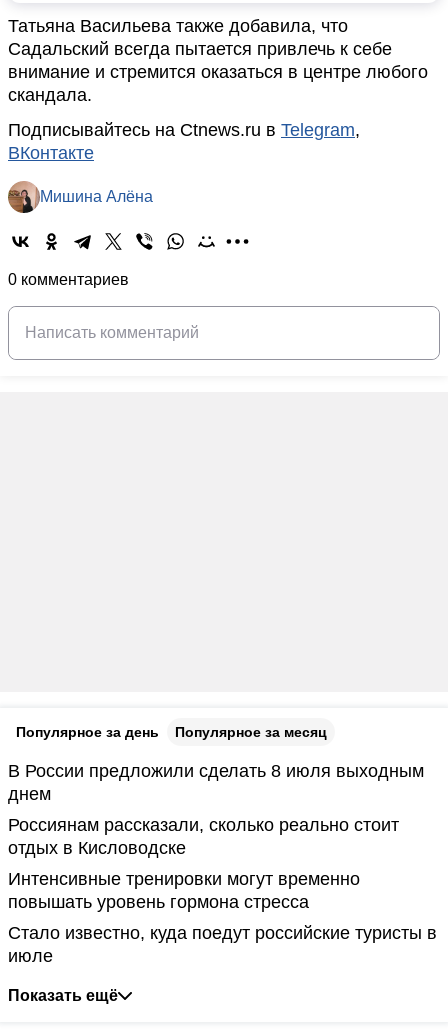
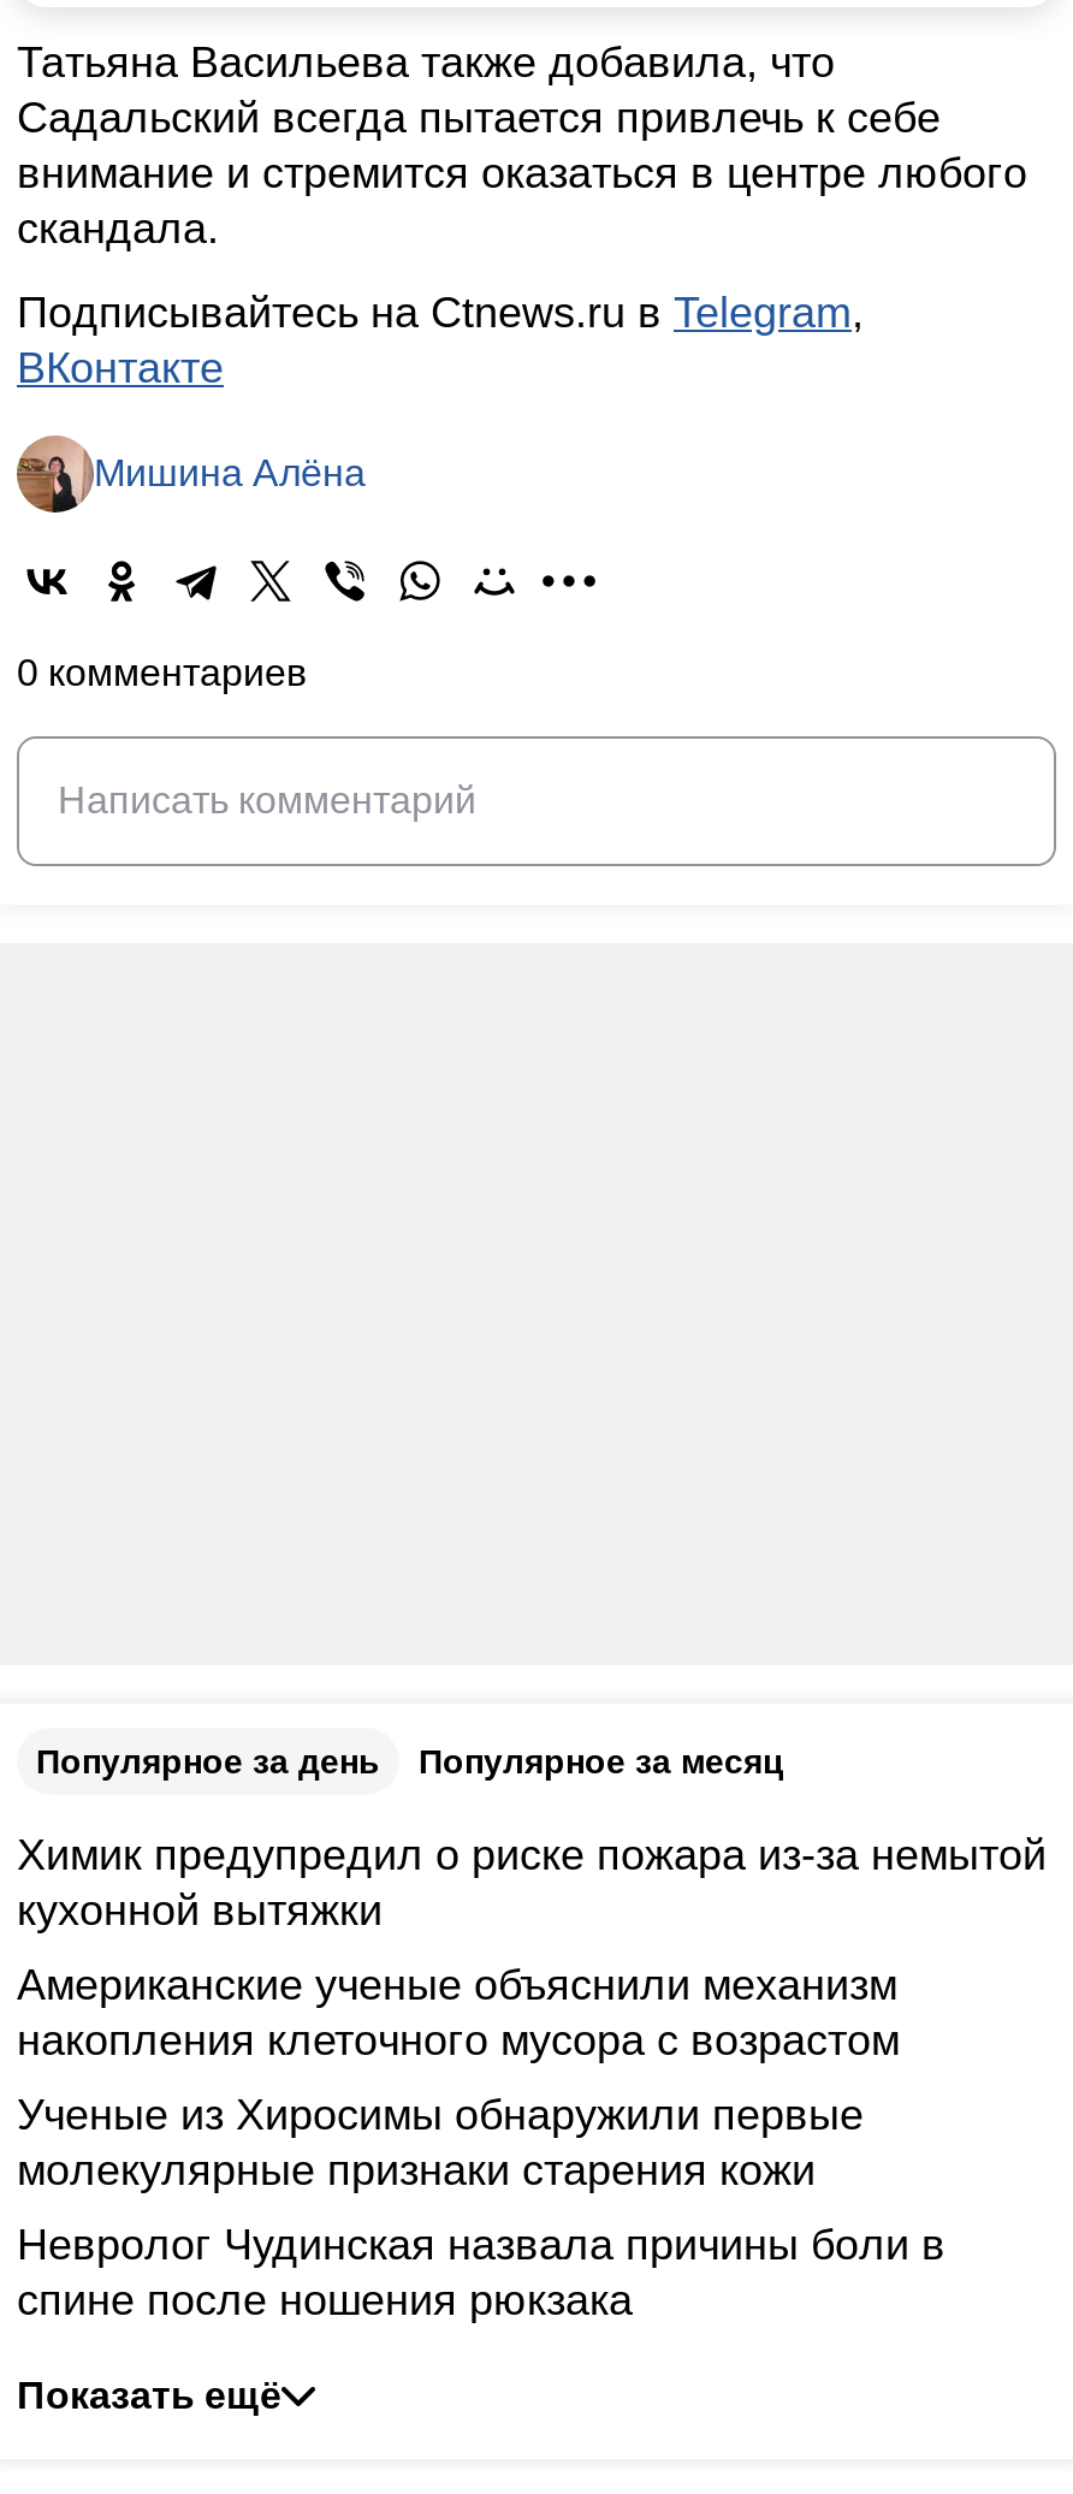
- В России предложили сделать 8 июля выходным
- днем
+ Химик предупредил о риске пожара из-за немытой
+ кухонной вытяжки

- Россиянам рассказали, сколько реально стоит
- отдых в Кисловодске
+ Американские ученые объяснили механизм
+ накопления клеточного мусора с возрастом

- Интенсивные тренировки могут временно
- повышать уровень гормона стресса
+ Ученые из Хиросимы обнаружили первые
+ молекулярные признаки старения кожи

- Стало известно, куда поедут российские туристы в
- июле
+ Невролог Чудинская назвала причины боли в
+ спине после ношения рюкзака
